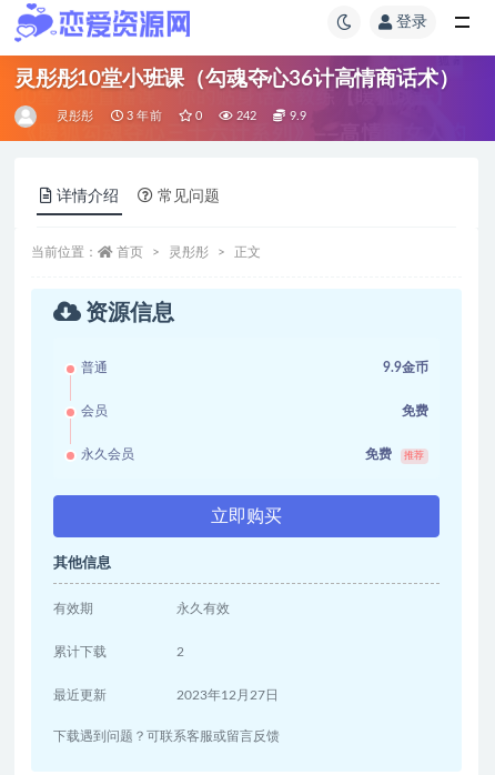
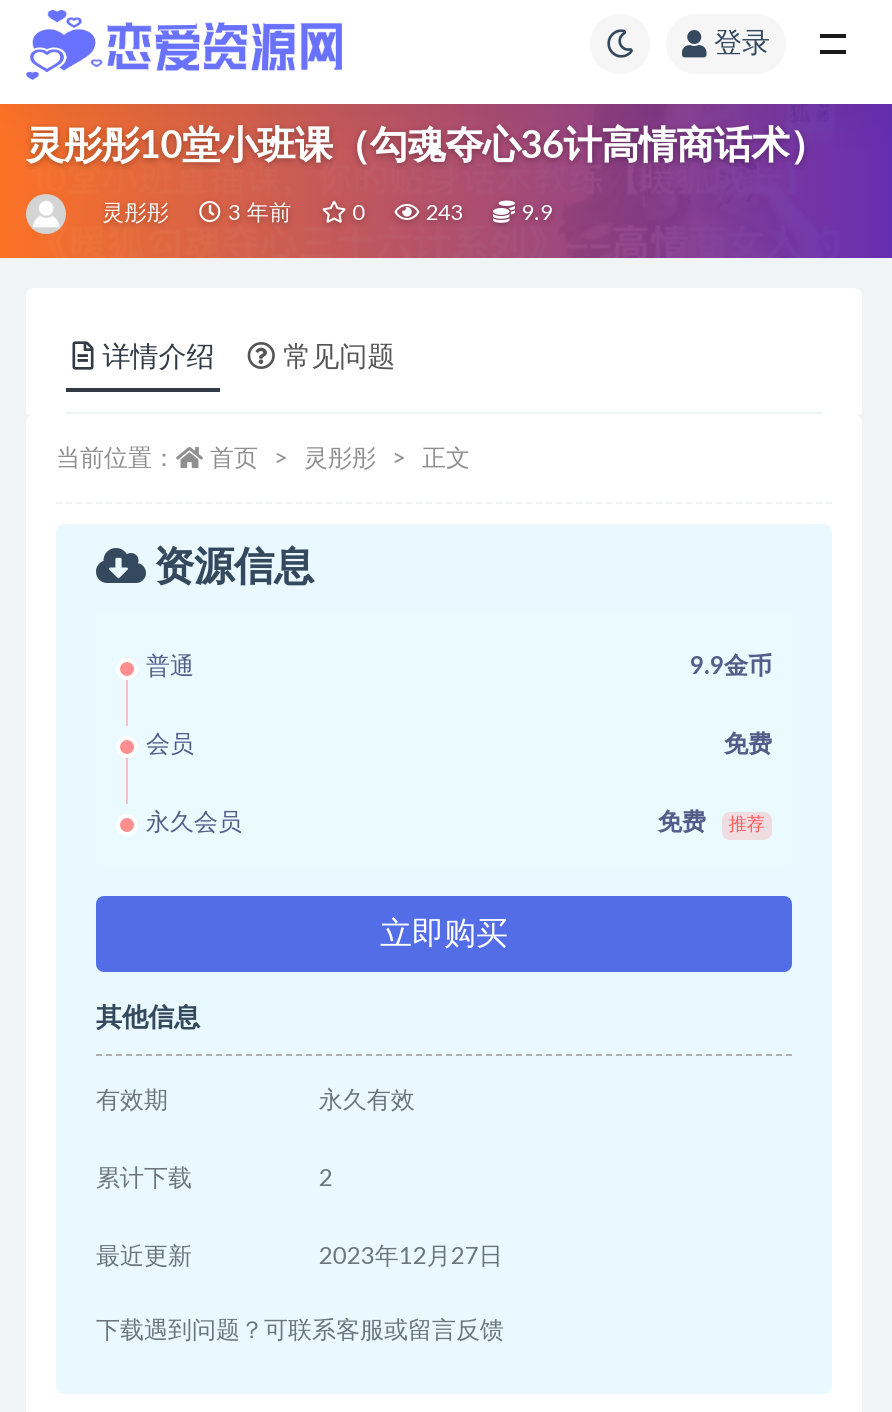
- 242
+ 243
